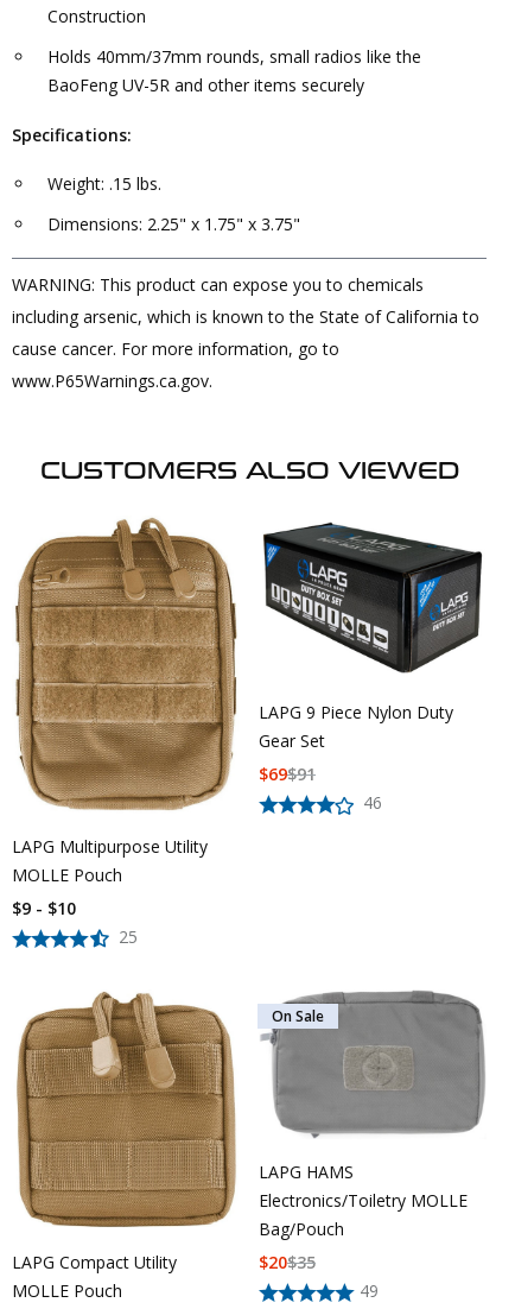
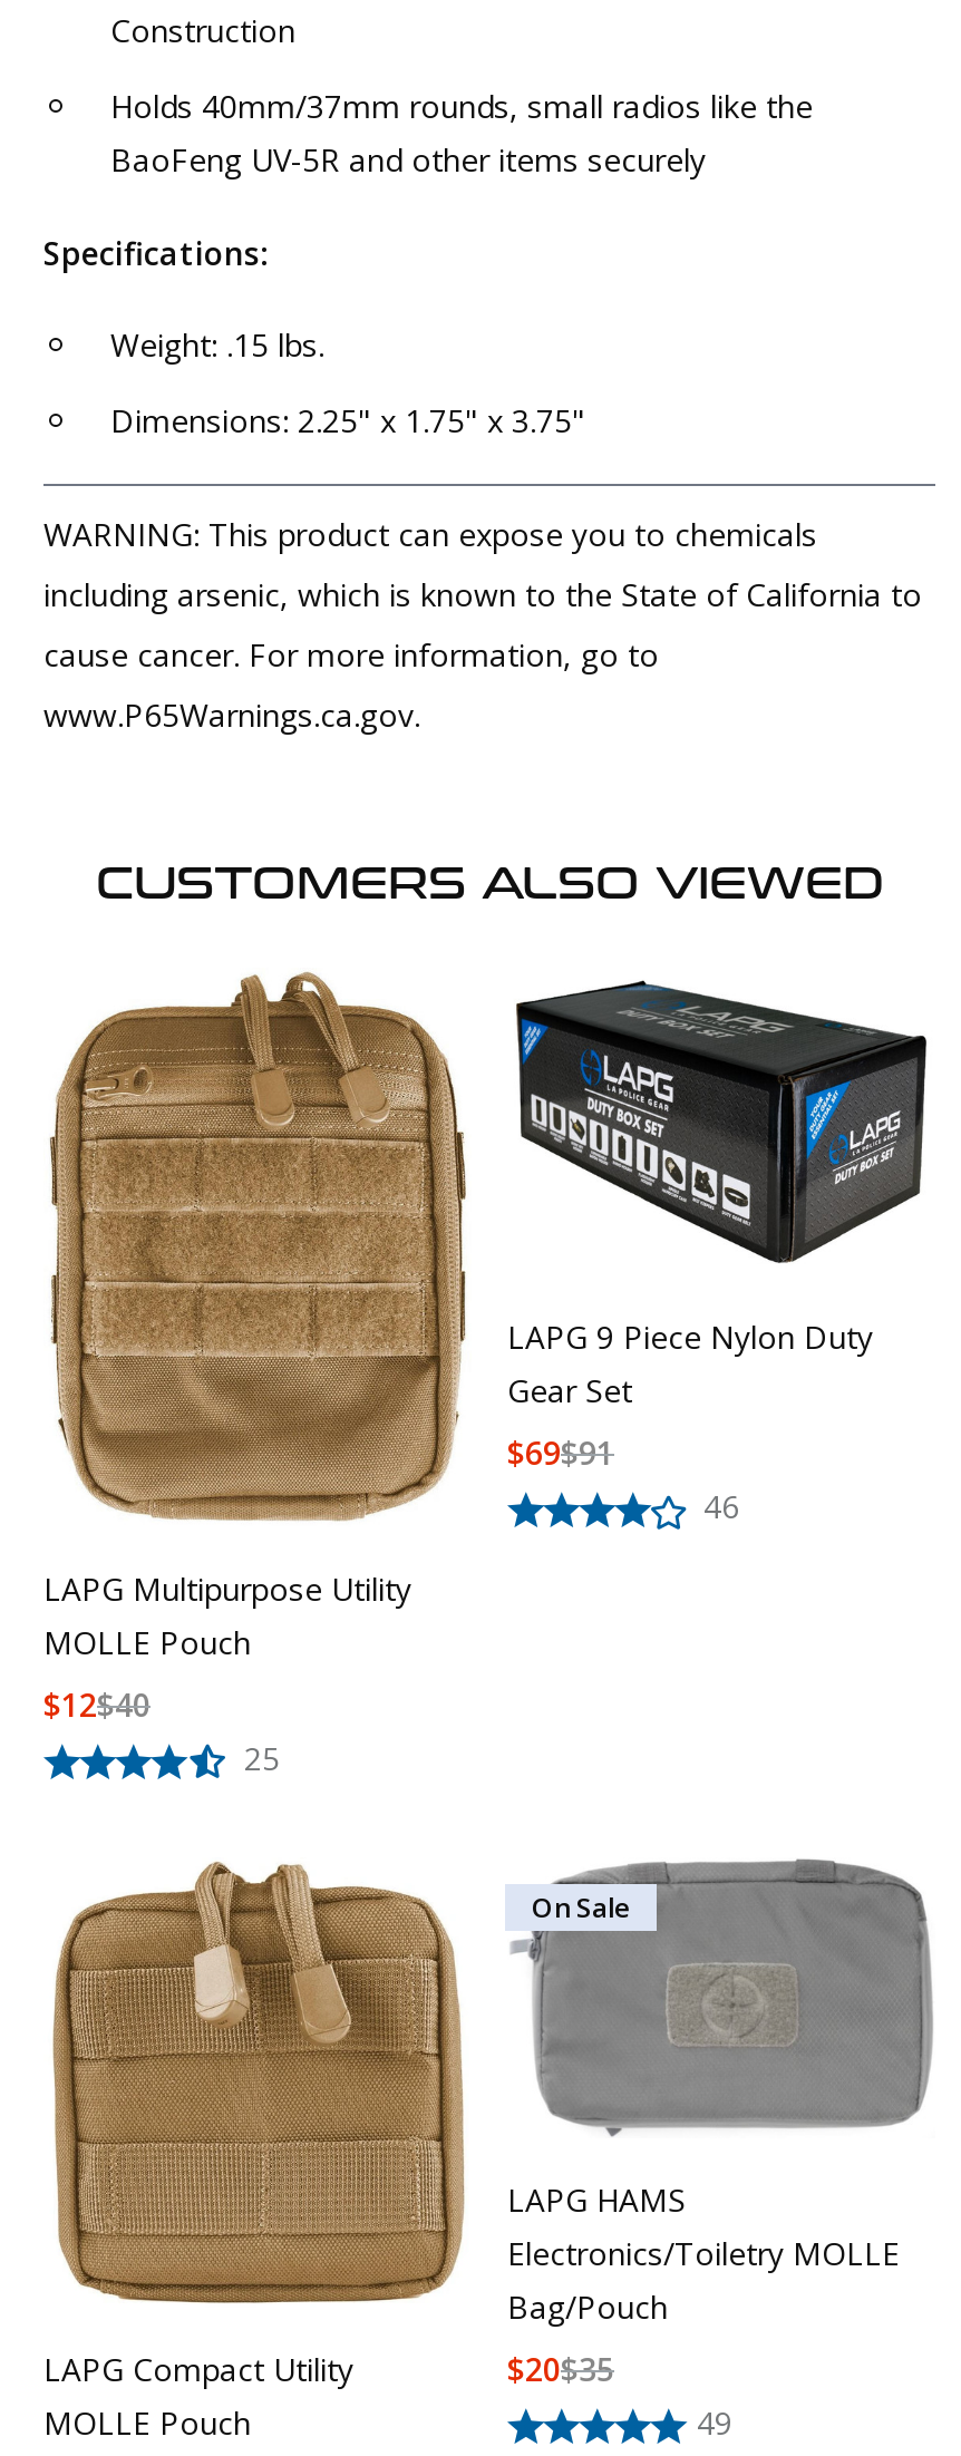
- $9 - $10
+ $40
+ $12
